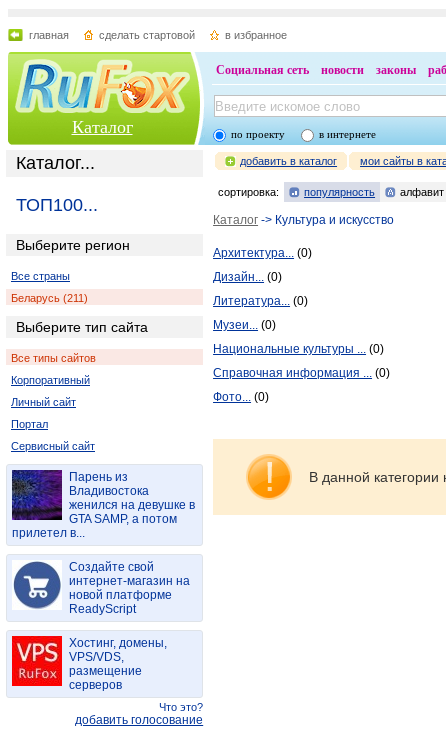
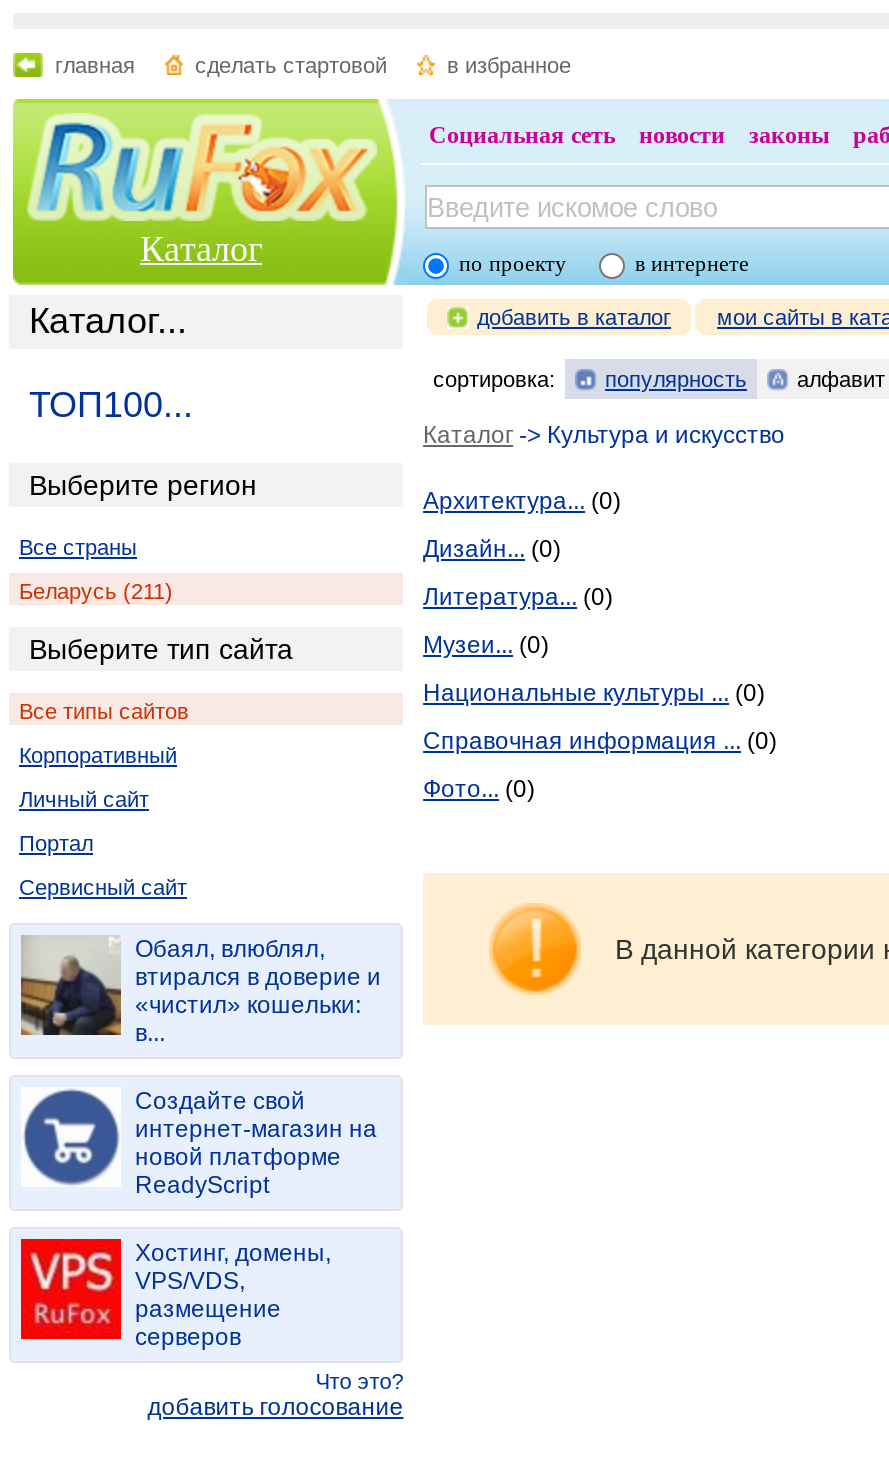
- [image]
- Парень из
- Владивостока
- женился на девушке в
- GTA SAMP, а потом
- прилетел в...
+ [image]
+ Обаял, влюблял,
+ втирался в доверие и
+ «чистил» кошельки:
+ в...
